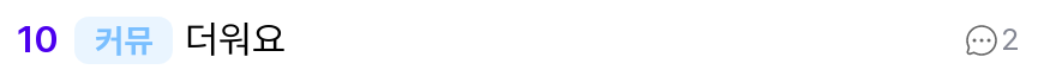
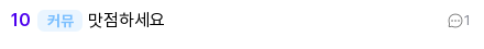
- 더워요
- 2
+ 맛점하세요
+ 1
